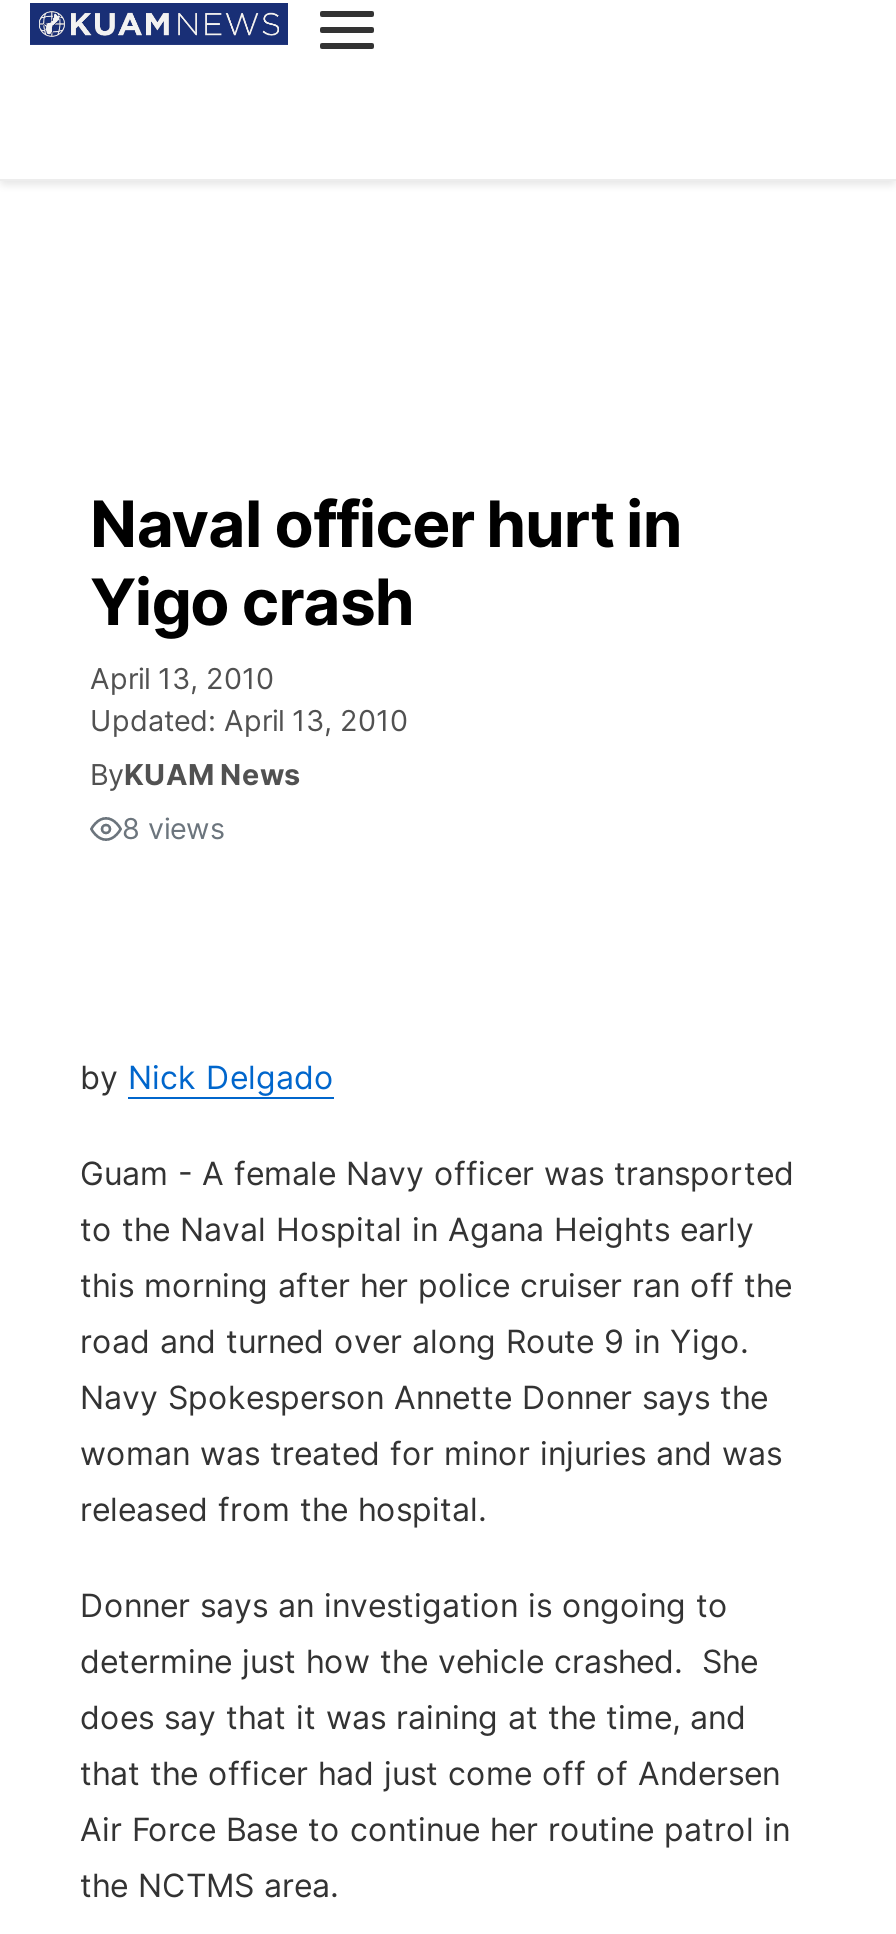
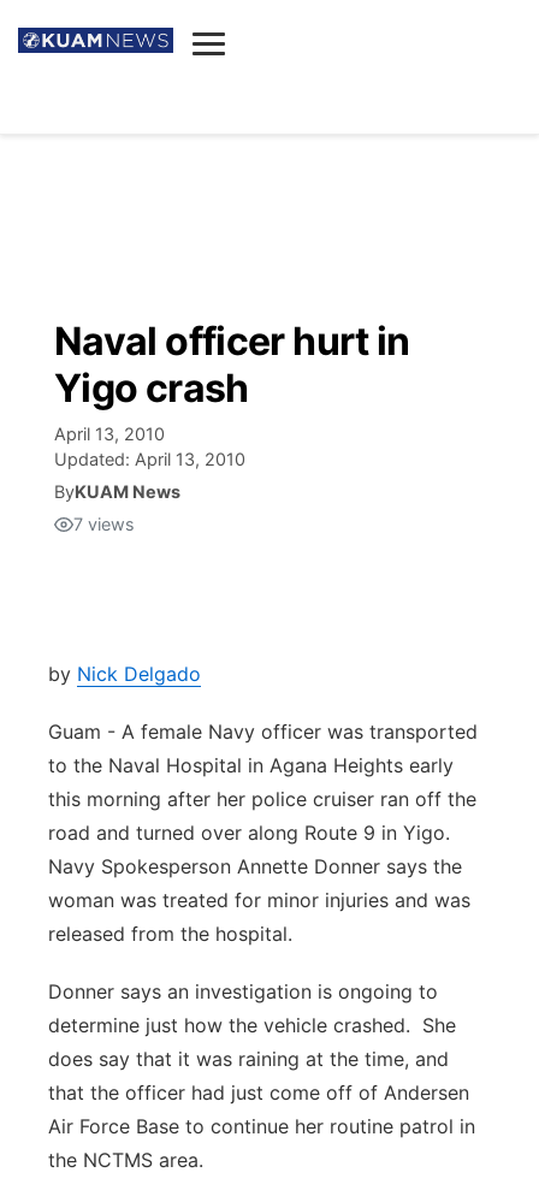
- 8 views
+ 7 views
